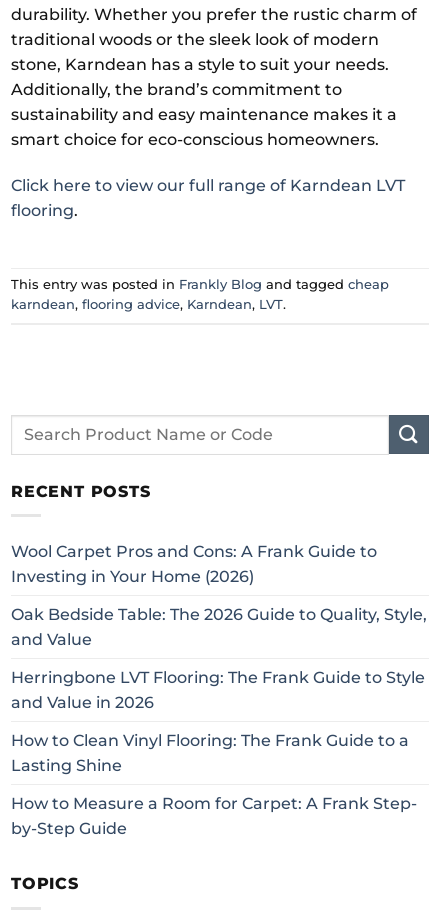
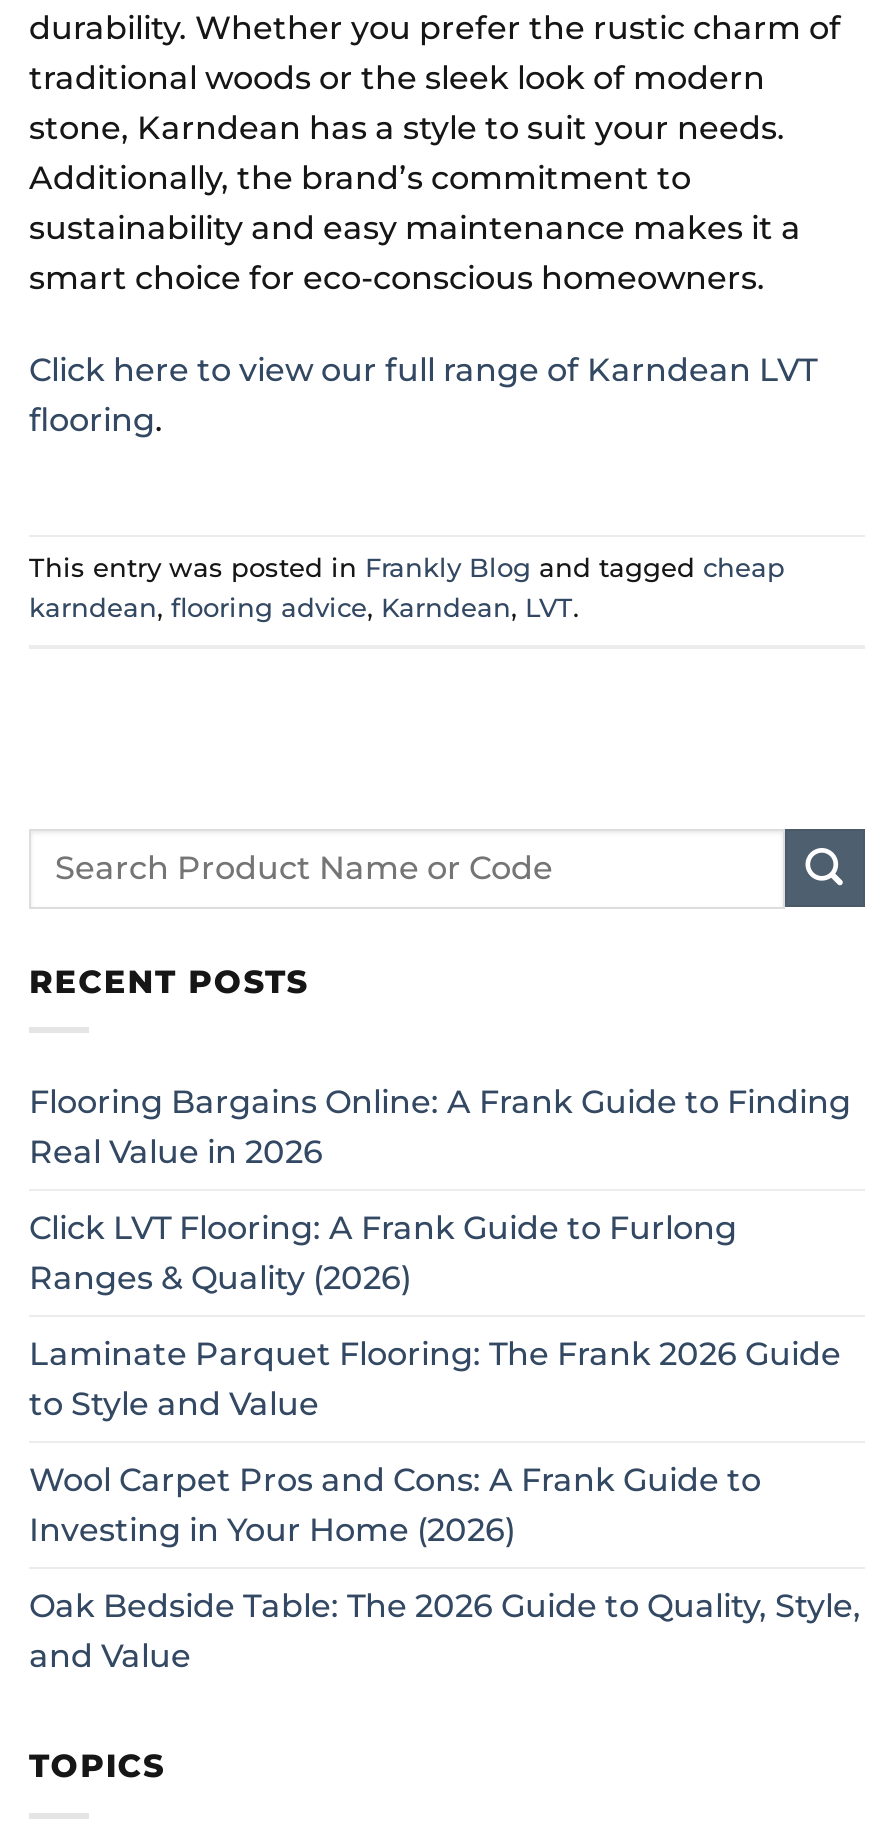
+ Flooring Bargains Online: A Frank Guide to Finding
+ Real Value in 2026
+ Click LVT Flooring: A Frank Guide to Furlong
+ Ranges & Quality (2026)
+ Laminate Parquet Flooring: The Frank 2026 Guide
+ to Style and Value

moved down: Wool Carpet Pros and Cons: A Frank Guide to | Investing in Your Home (2026) | Oak Bedside Table: The 2026 Guide to Quality, Style, | and Value

- Herringbone LVT Flooring: The Frank Guide to Style
- and Value in 2026
- How to Clean Vinyl Flooring: The Frank Guide to a
- Lasting Shine
- How to Measure a Room for Carpet: A Frank Step-
- by-Step Guide
